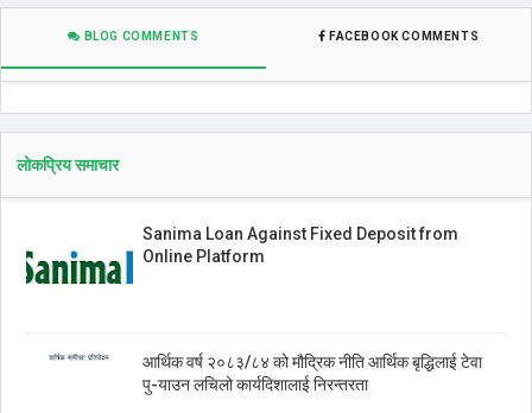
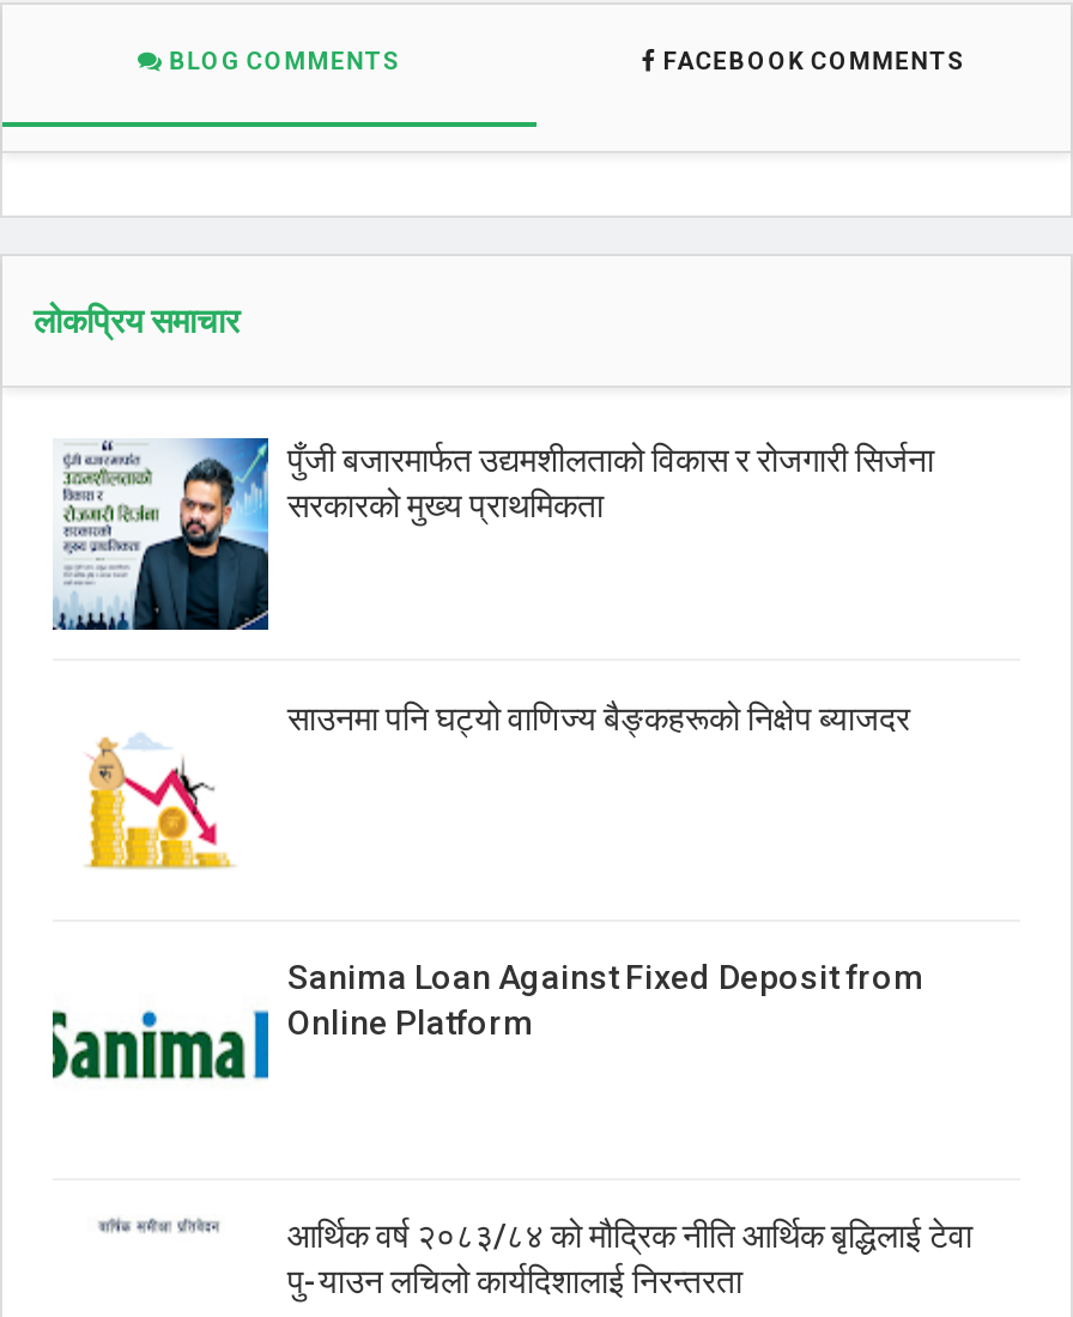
+ [image]
+ पुँजी बजारमार्फत उद्यमशीलताको विकास र रोजगारी सिर्जना
+ सरकारको मुख्य प्राथमिकता

+ [image]
+ साउनमा पनि घट्यो वाणिज्य बैङ्कहरूको निक्षेप ब्याजदर
